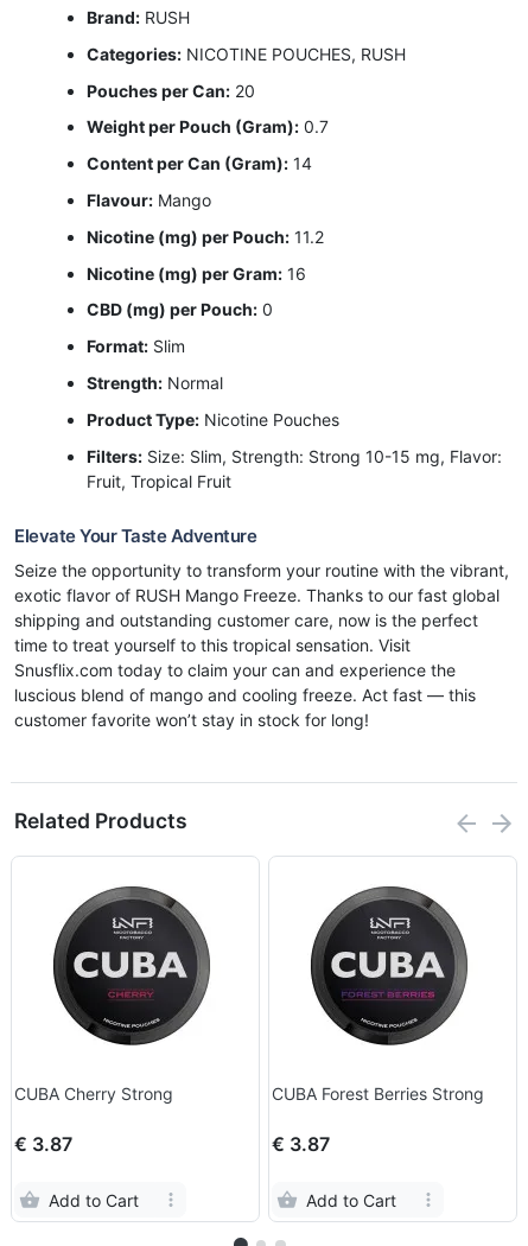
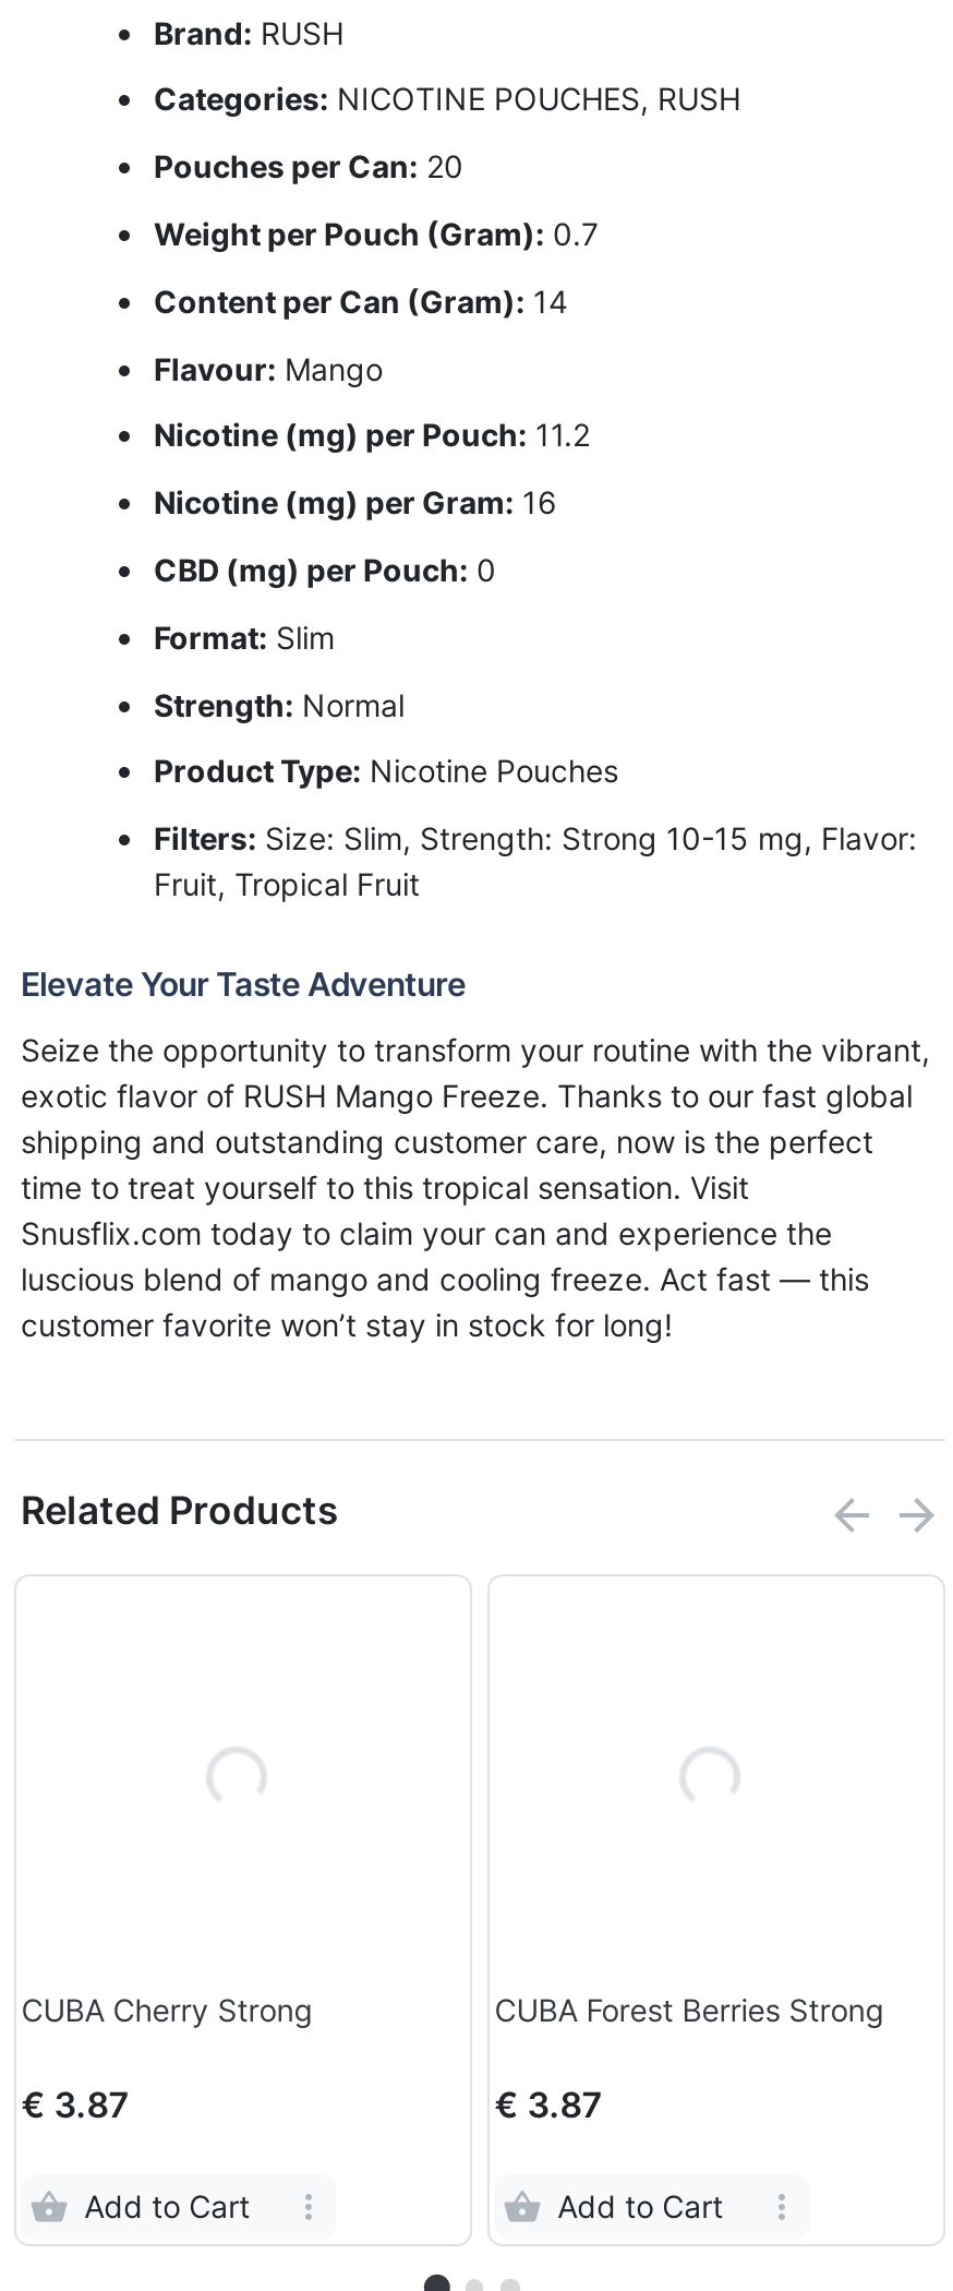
- [image]

- [image]
